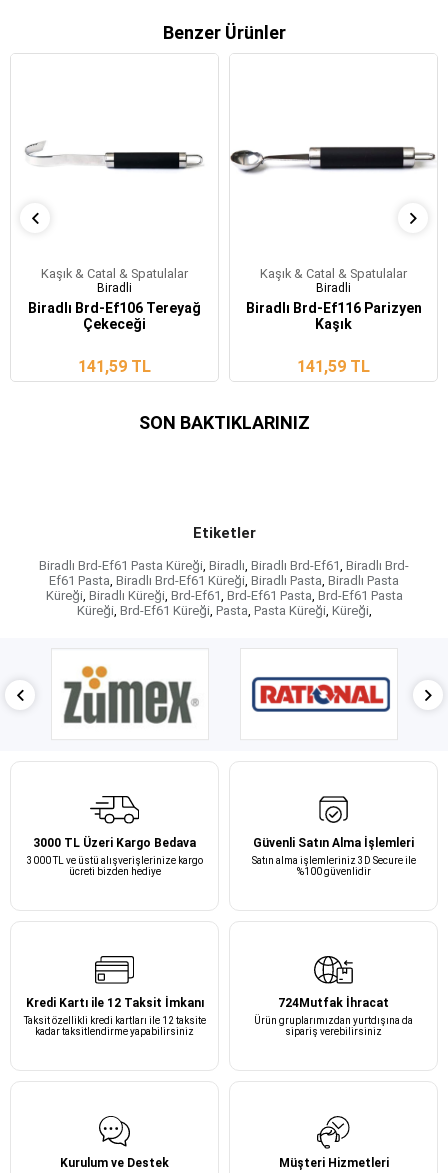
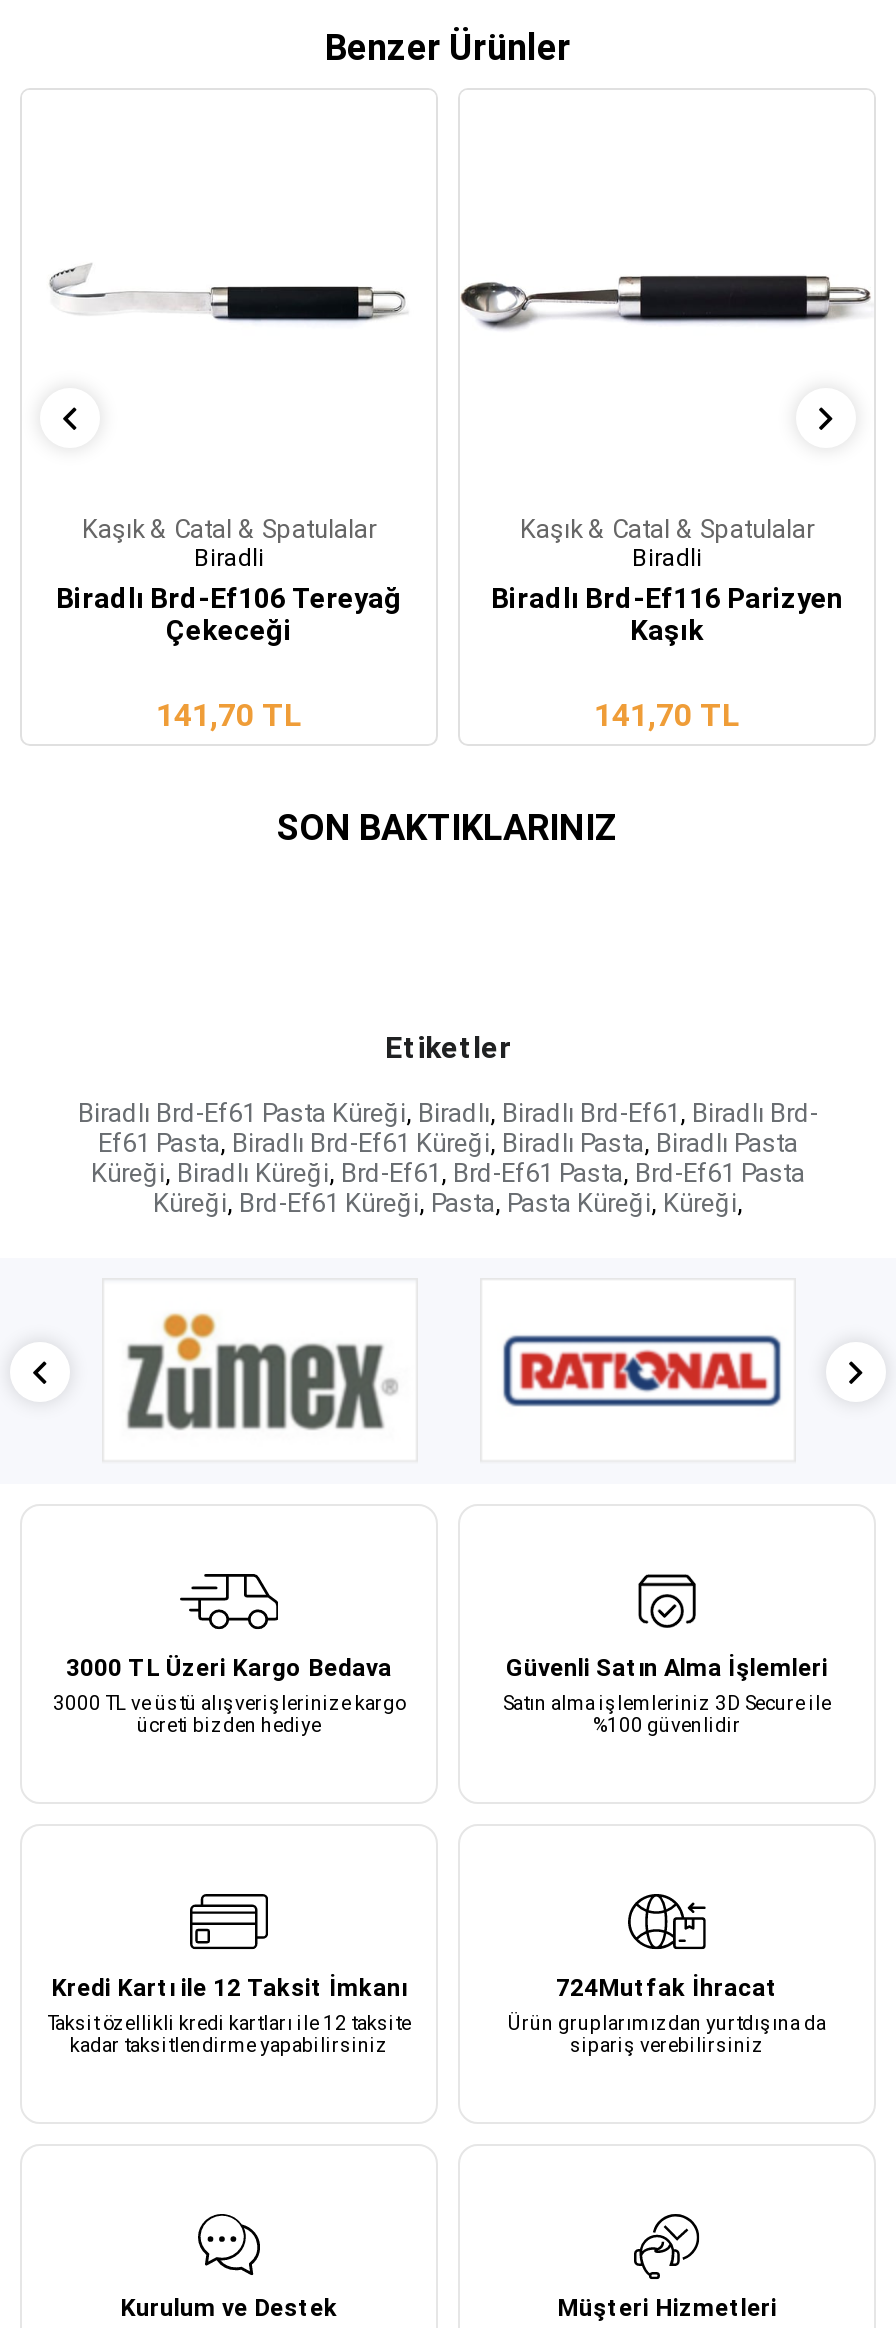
- 141,59 TL
+ 141,70 TL

- 141,59 TL
+ 141,70 TL
